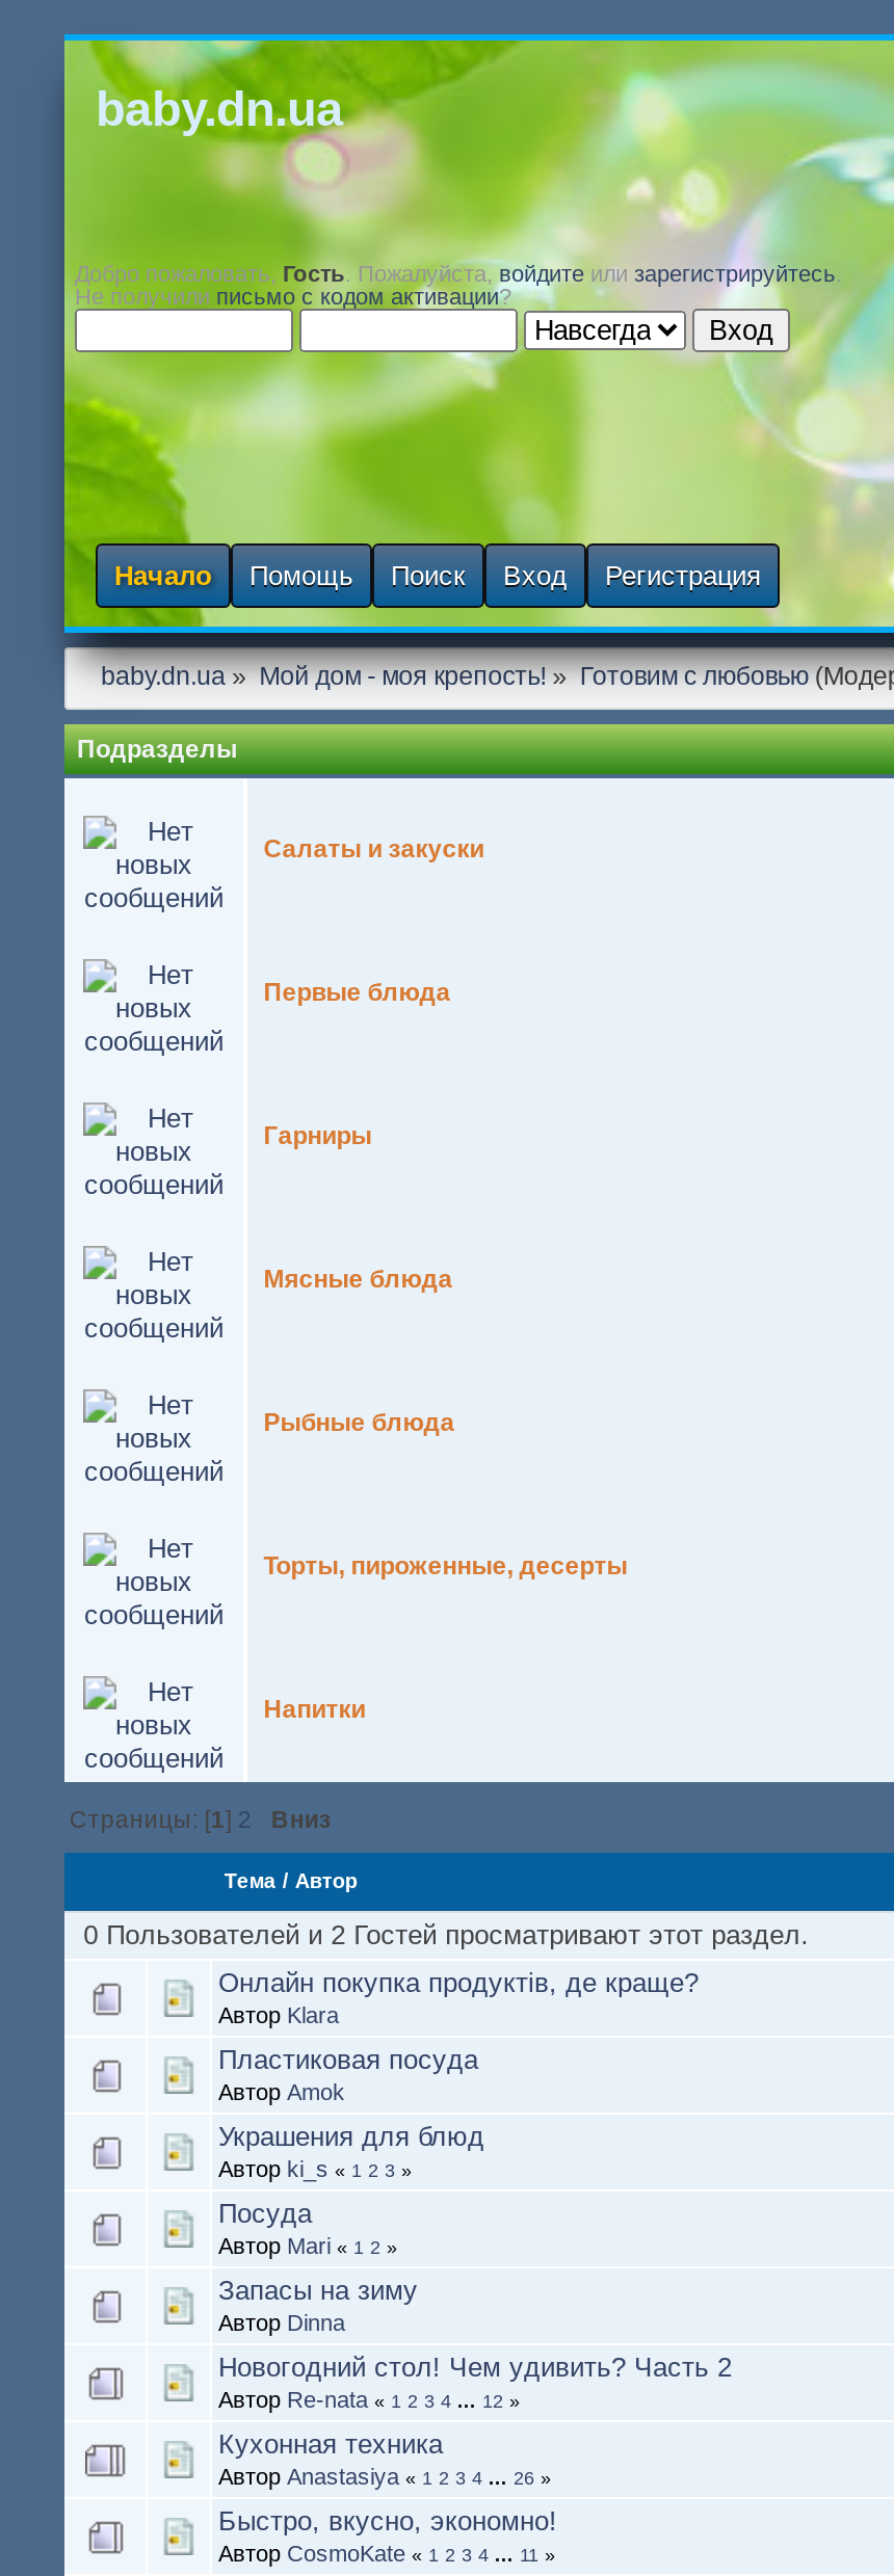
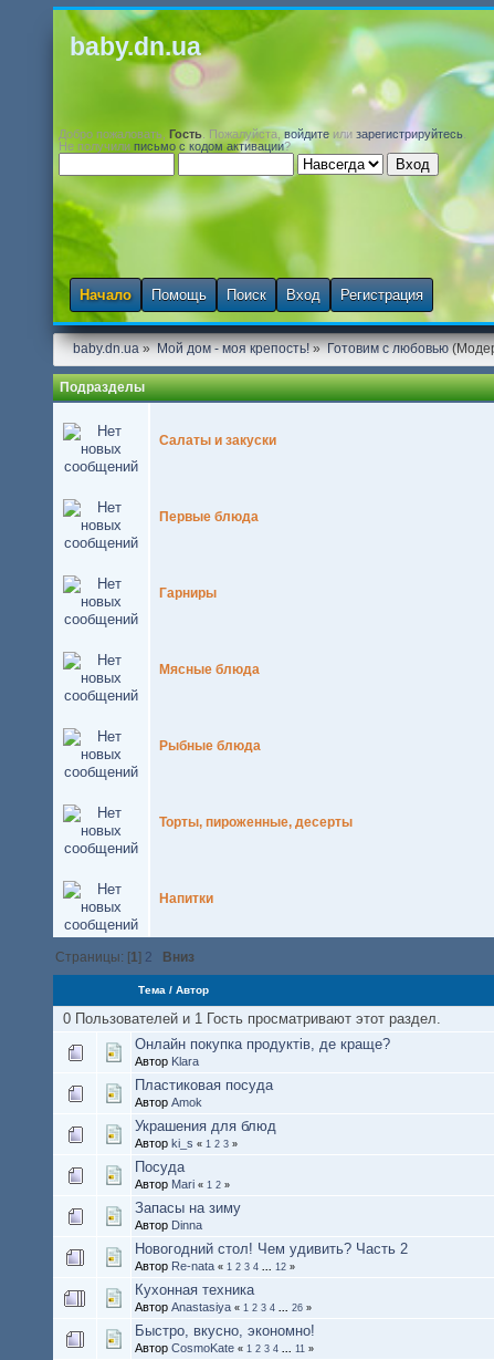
- 0 Пользователей и 2 Гостей просматривают этот раздел.
+ 0 Пользователей и 1 Гость просматривают этот раздел.
